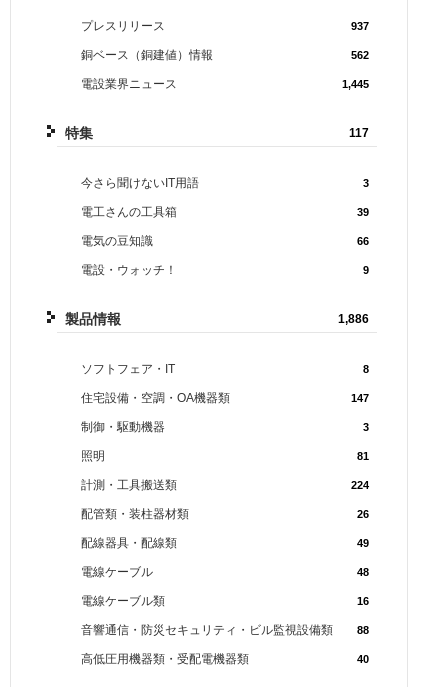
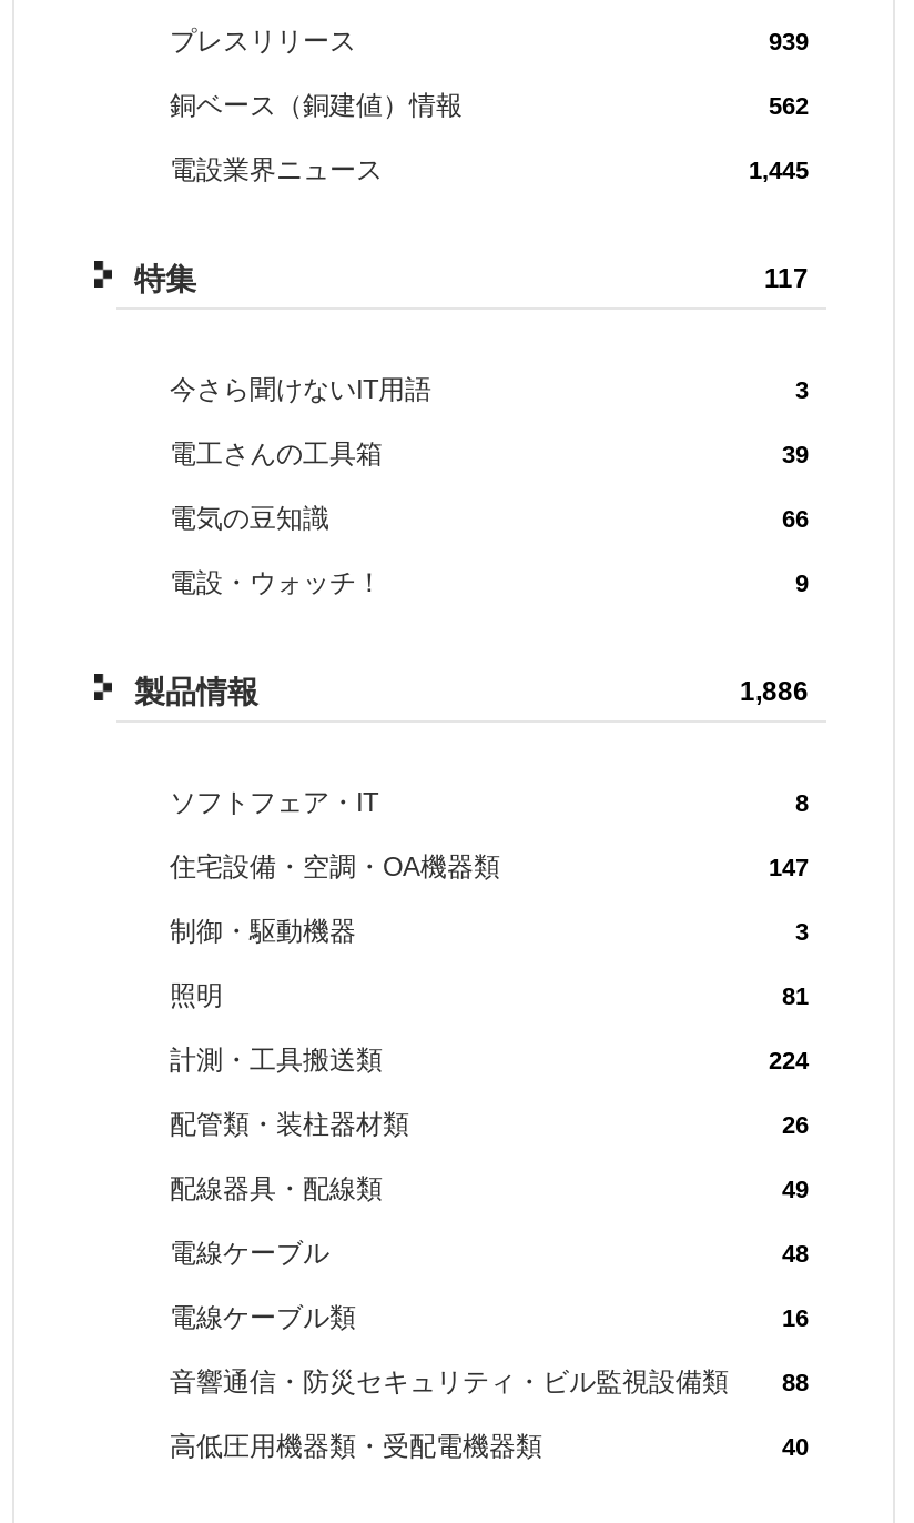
- 937
+ 939
